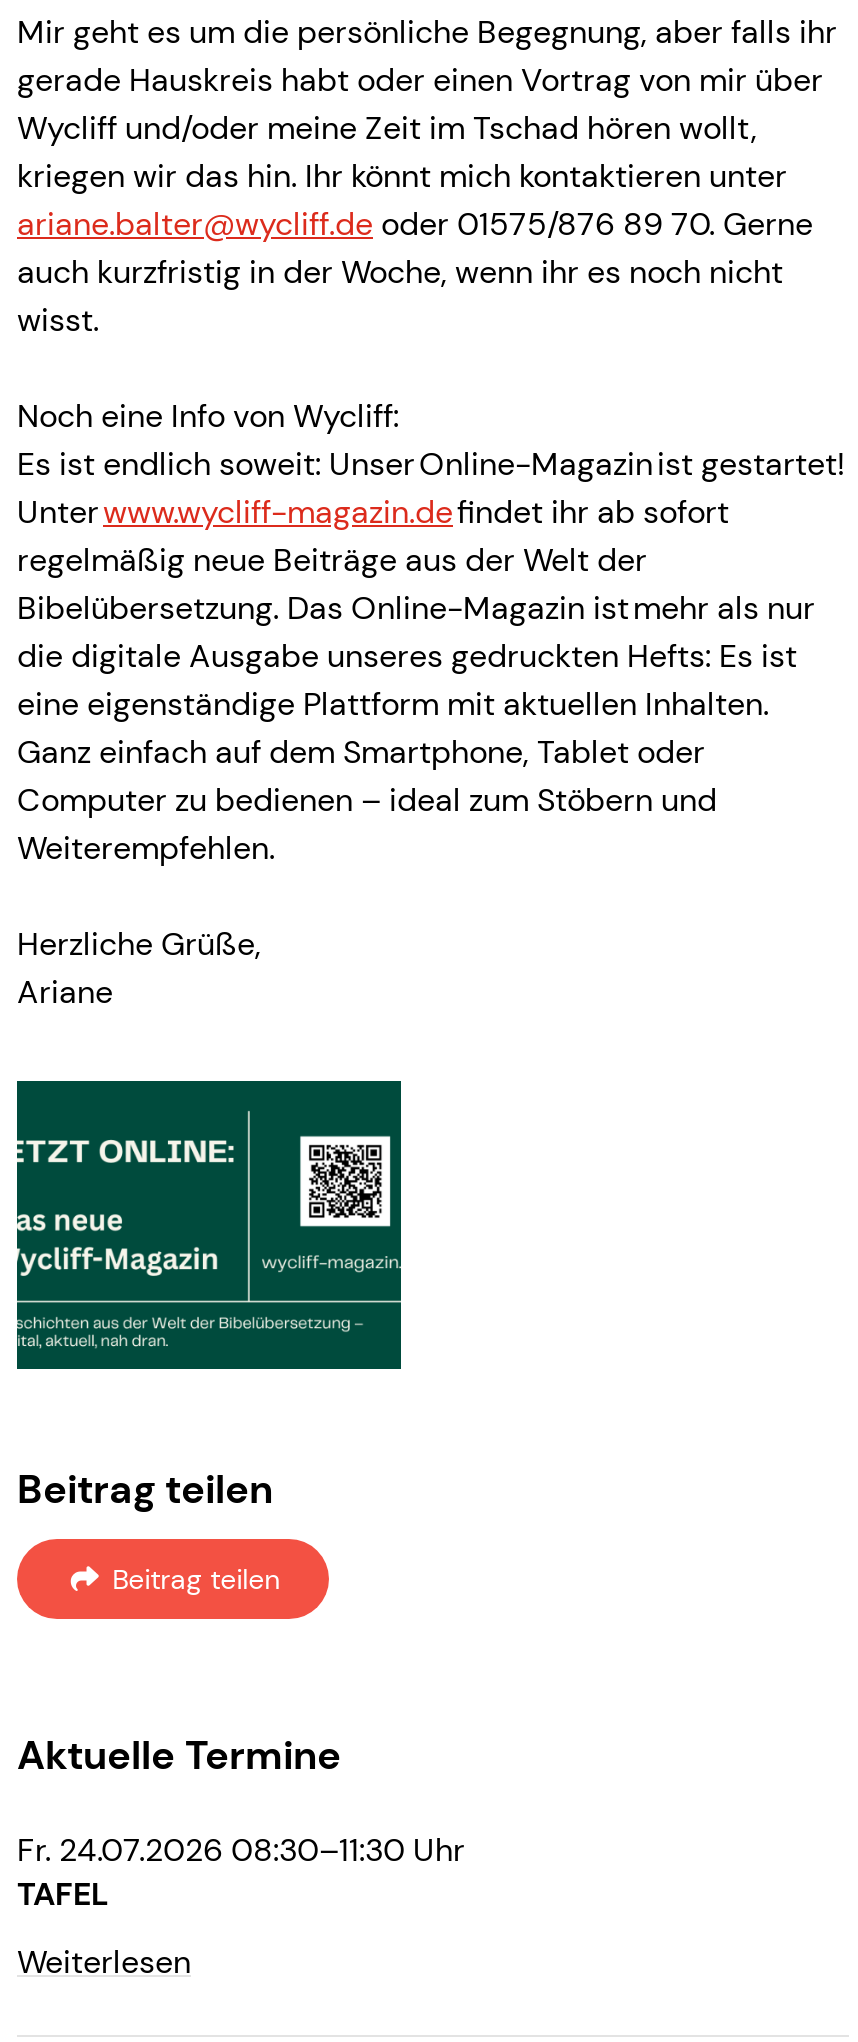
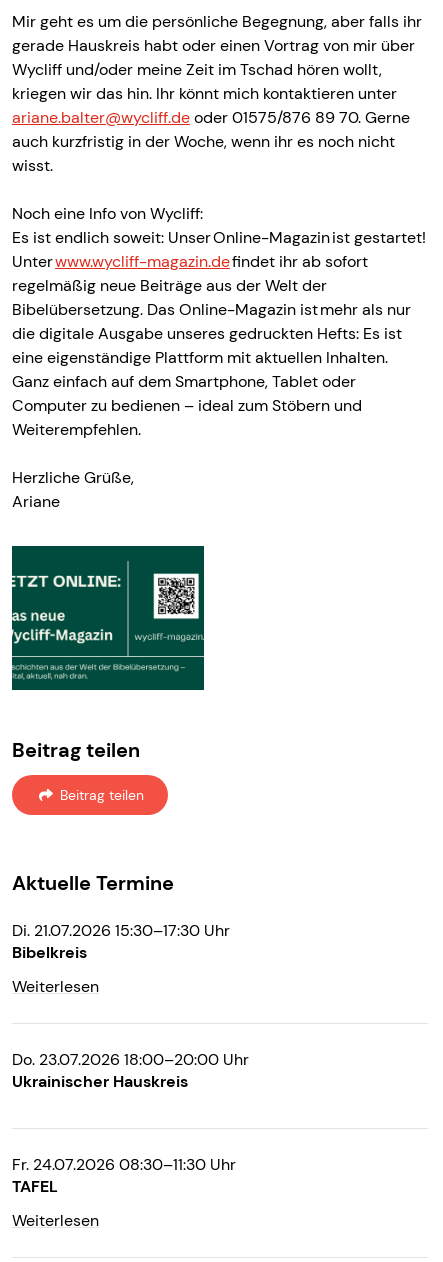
+ Di. 21.07.2026 15:30–17:30 Uhr
+ Bibelkreis
+ Weiterlesen
+ Do. 23.07.2026 18:00–20:00 Uhr
+ Ukrainischer Hauskreis
